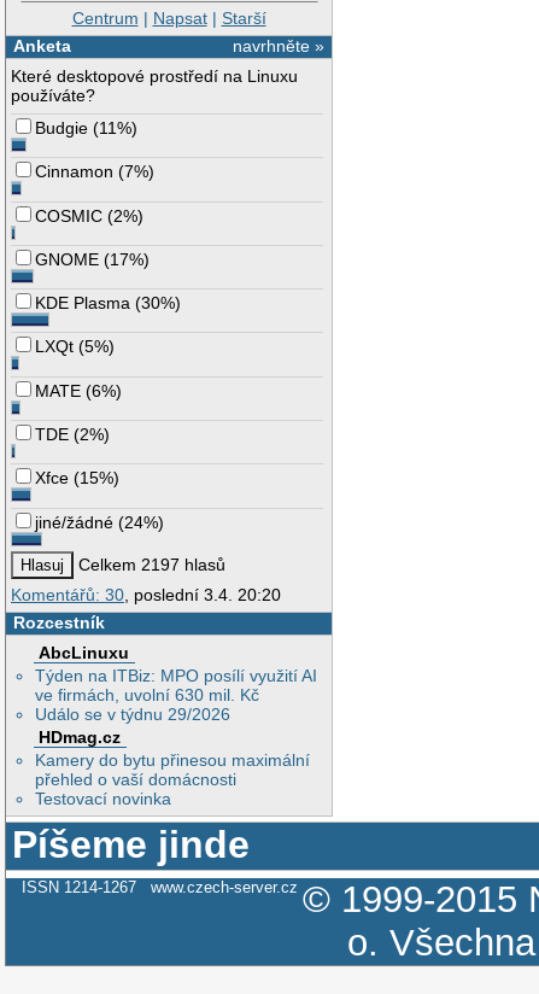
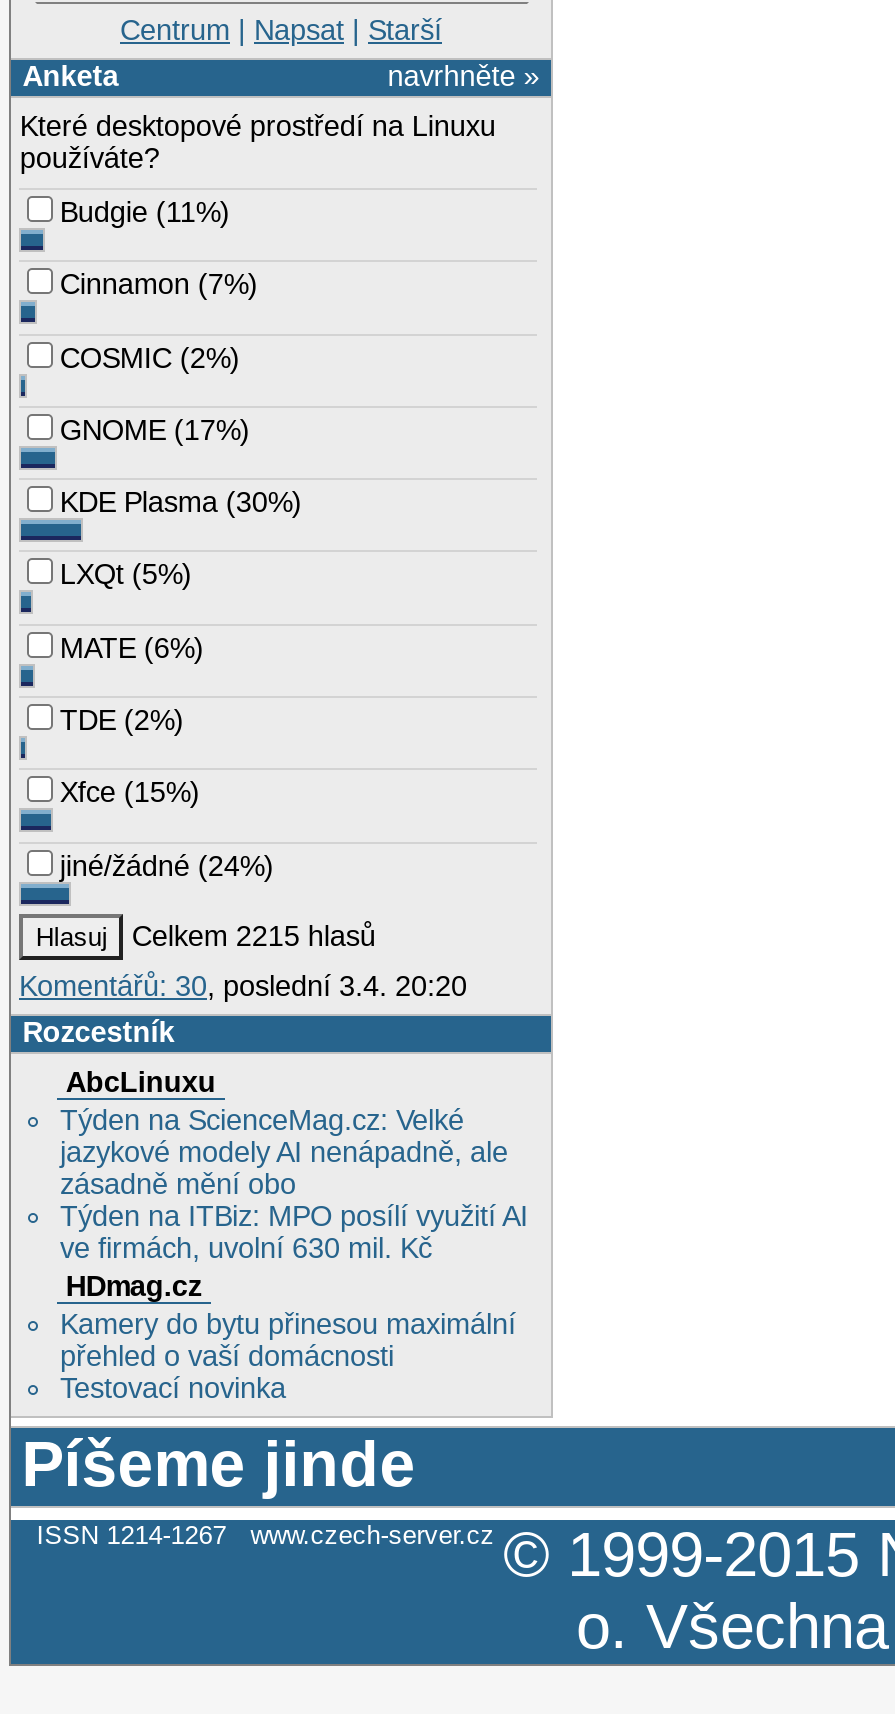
- Celkem 2197 hlasů
+ Celkem 2215 hlasů

+ Týden na ScienceMag.cz: Velké
+ jazykové modely AI nenápadně, ale
+ zásadně mění obo

moved down: Týden na ITBiz: MPO posílí využití AI | ve firmách, uvolní 630 mil. Kč

- Událo se v týdnu 29/2026
